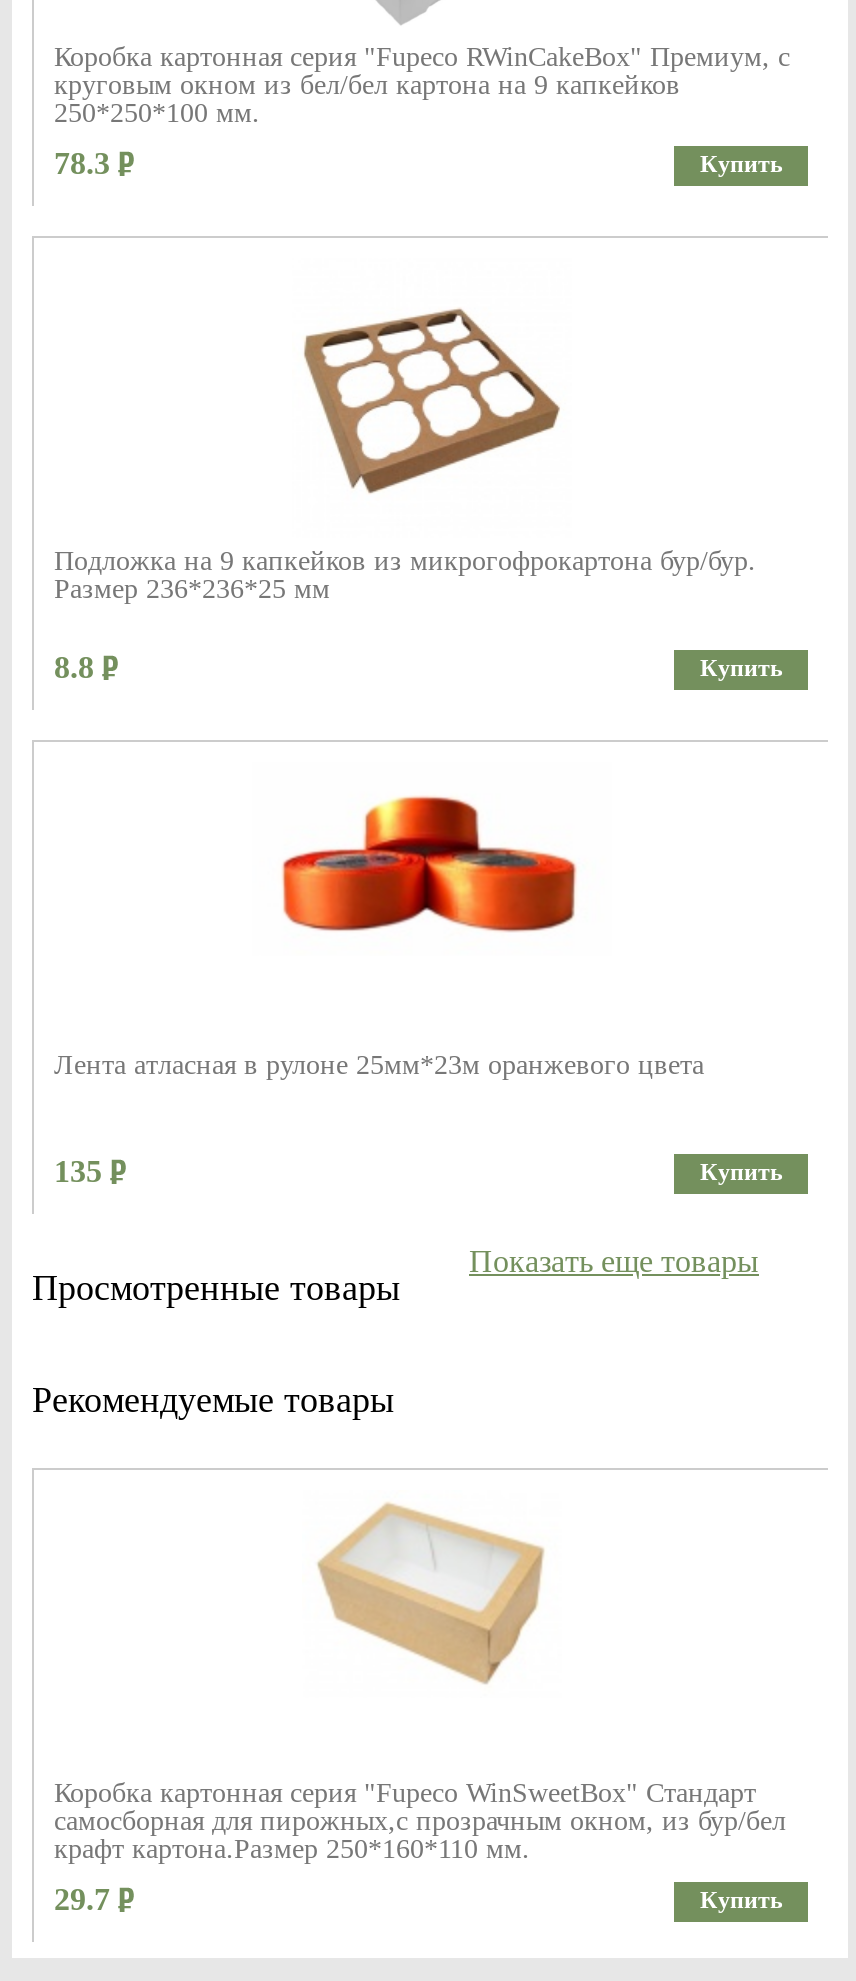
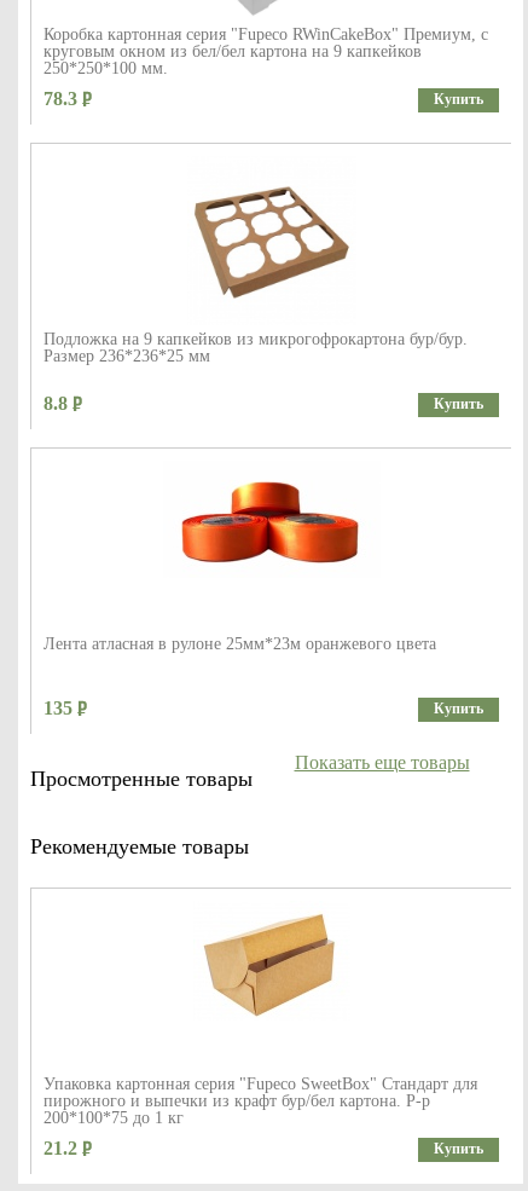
- [image]
+ [image]

- Коробка картонная серия "Fupeco WinSweetBox" Стандарт
- самосборная для пирожных,с прозрачным окном, из бур/бел
- крафт картона.Размер 250*160*110 мм.
+ Упаковка картонная серия "Fupeco SweetBox" Стандарт для
+ пирожного и выпечки из крафт бур/бел картона. Р-р
+ 200*100*75 до 1 кг

- 29.7
+ 21.2
